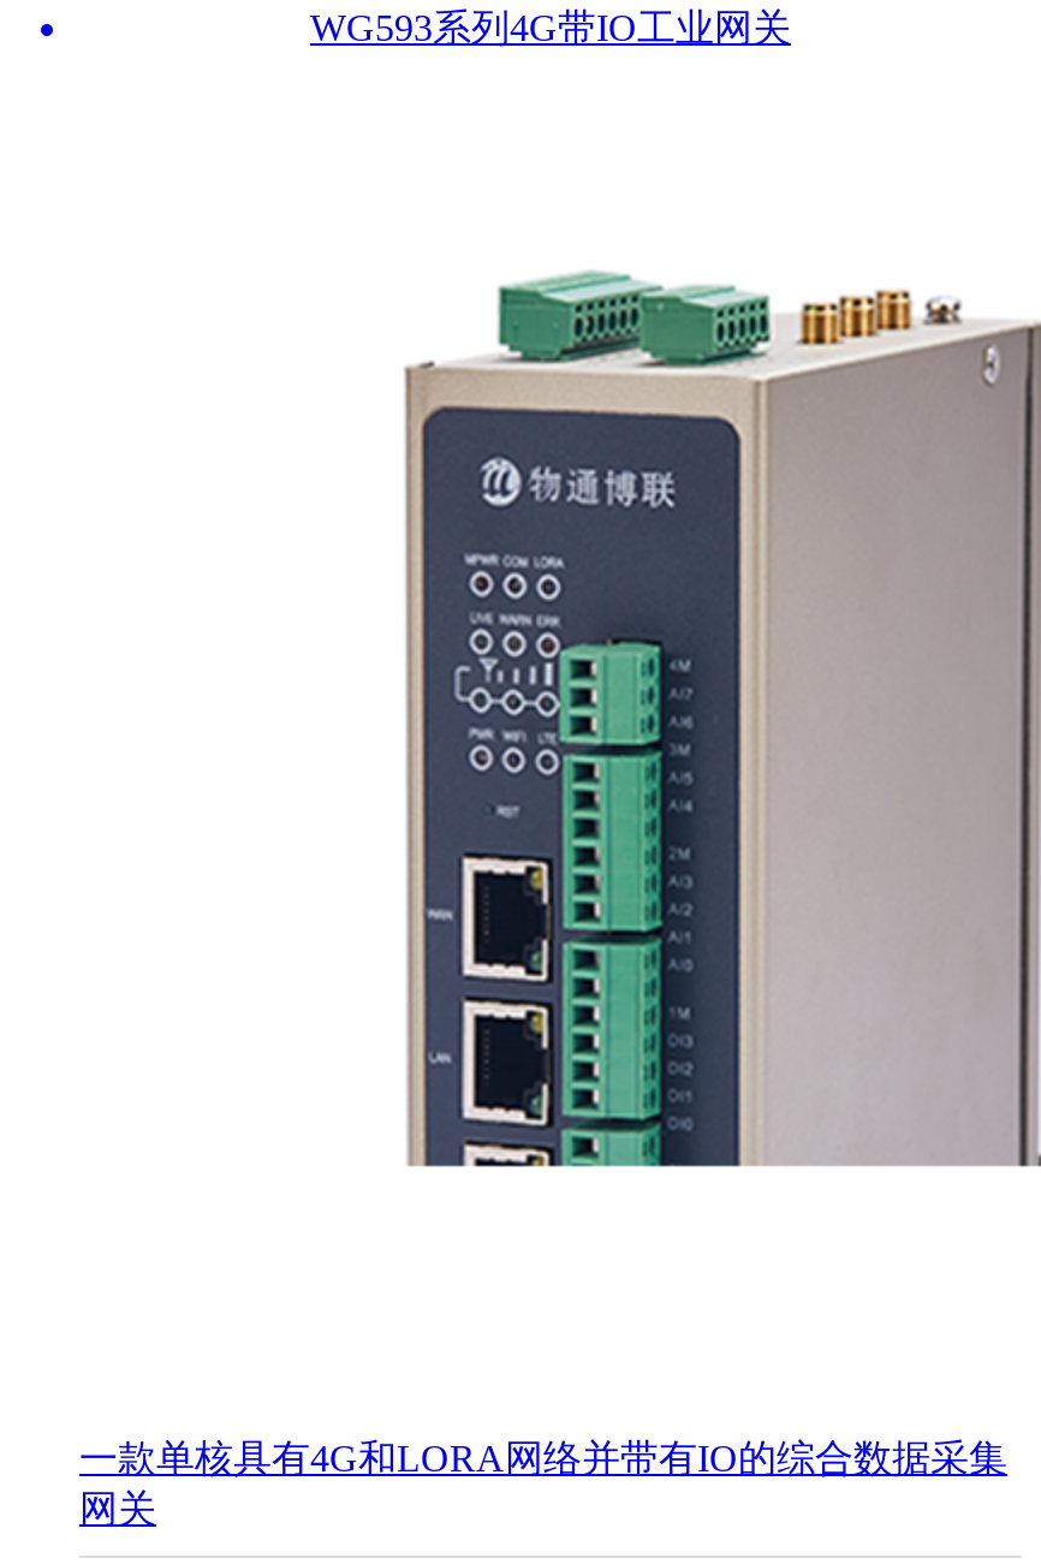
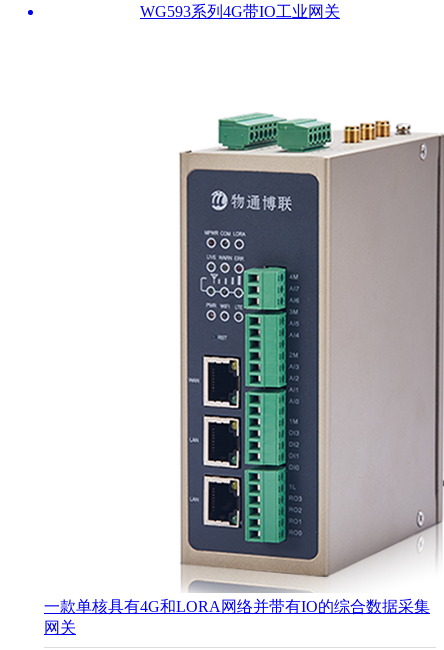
+ [image]
